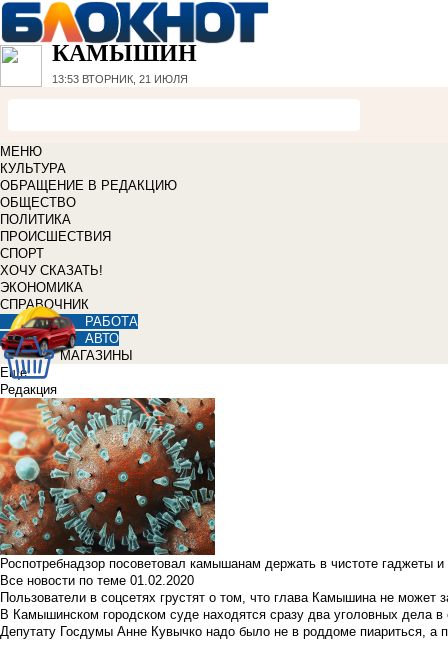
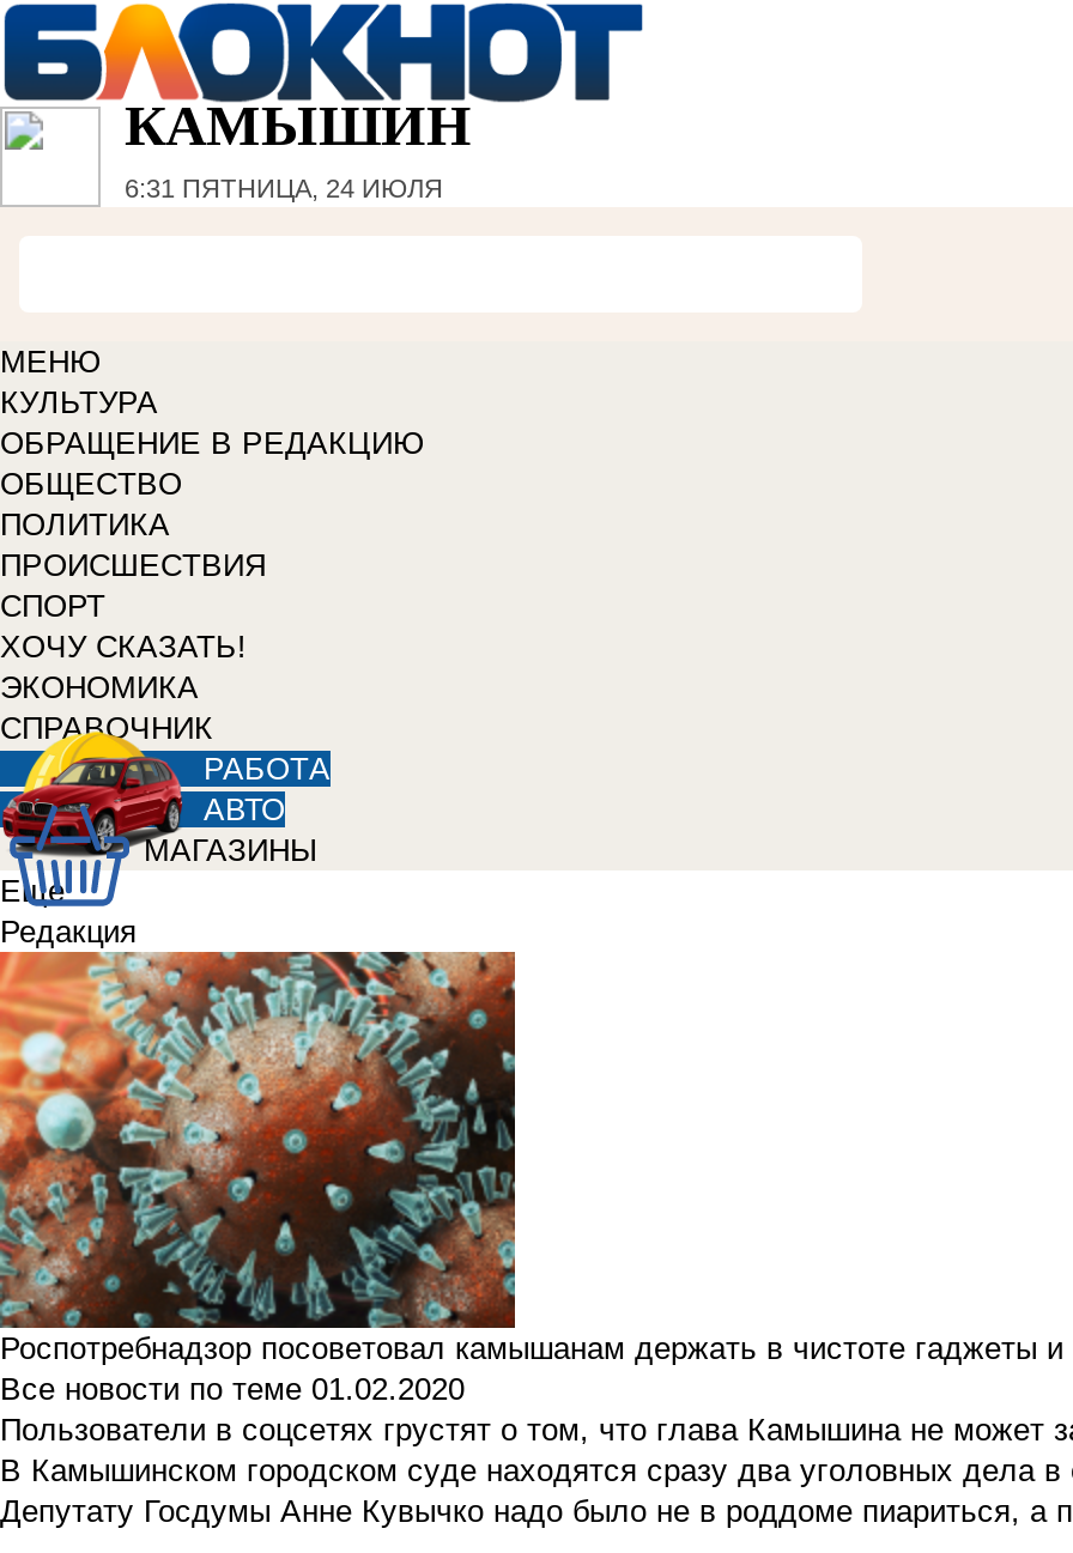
- 13:53 ВТОРНИК, 21 ИЮЛЯ
+ 6:31 ПЯТНИЦА, 24 ИЮЛЯ
